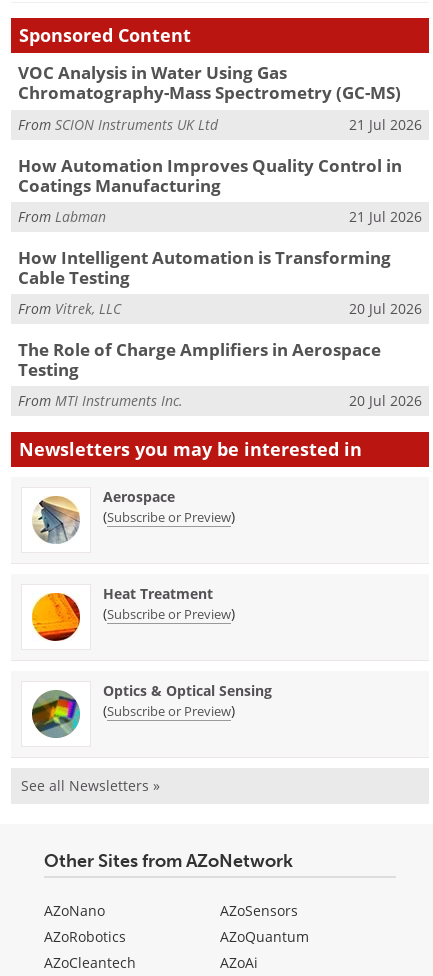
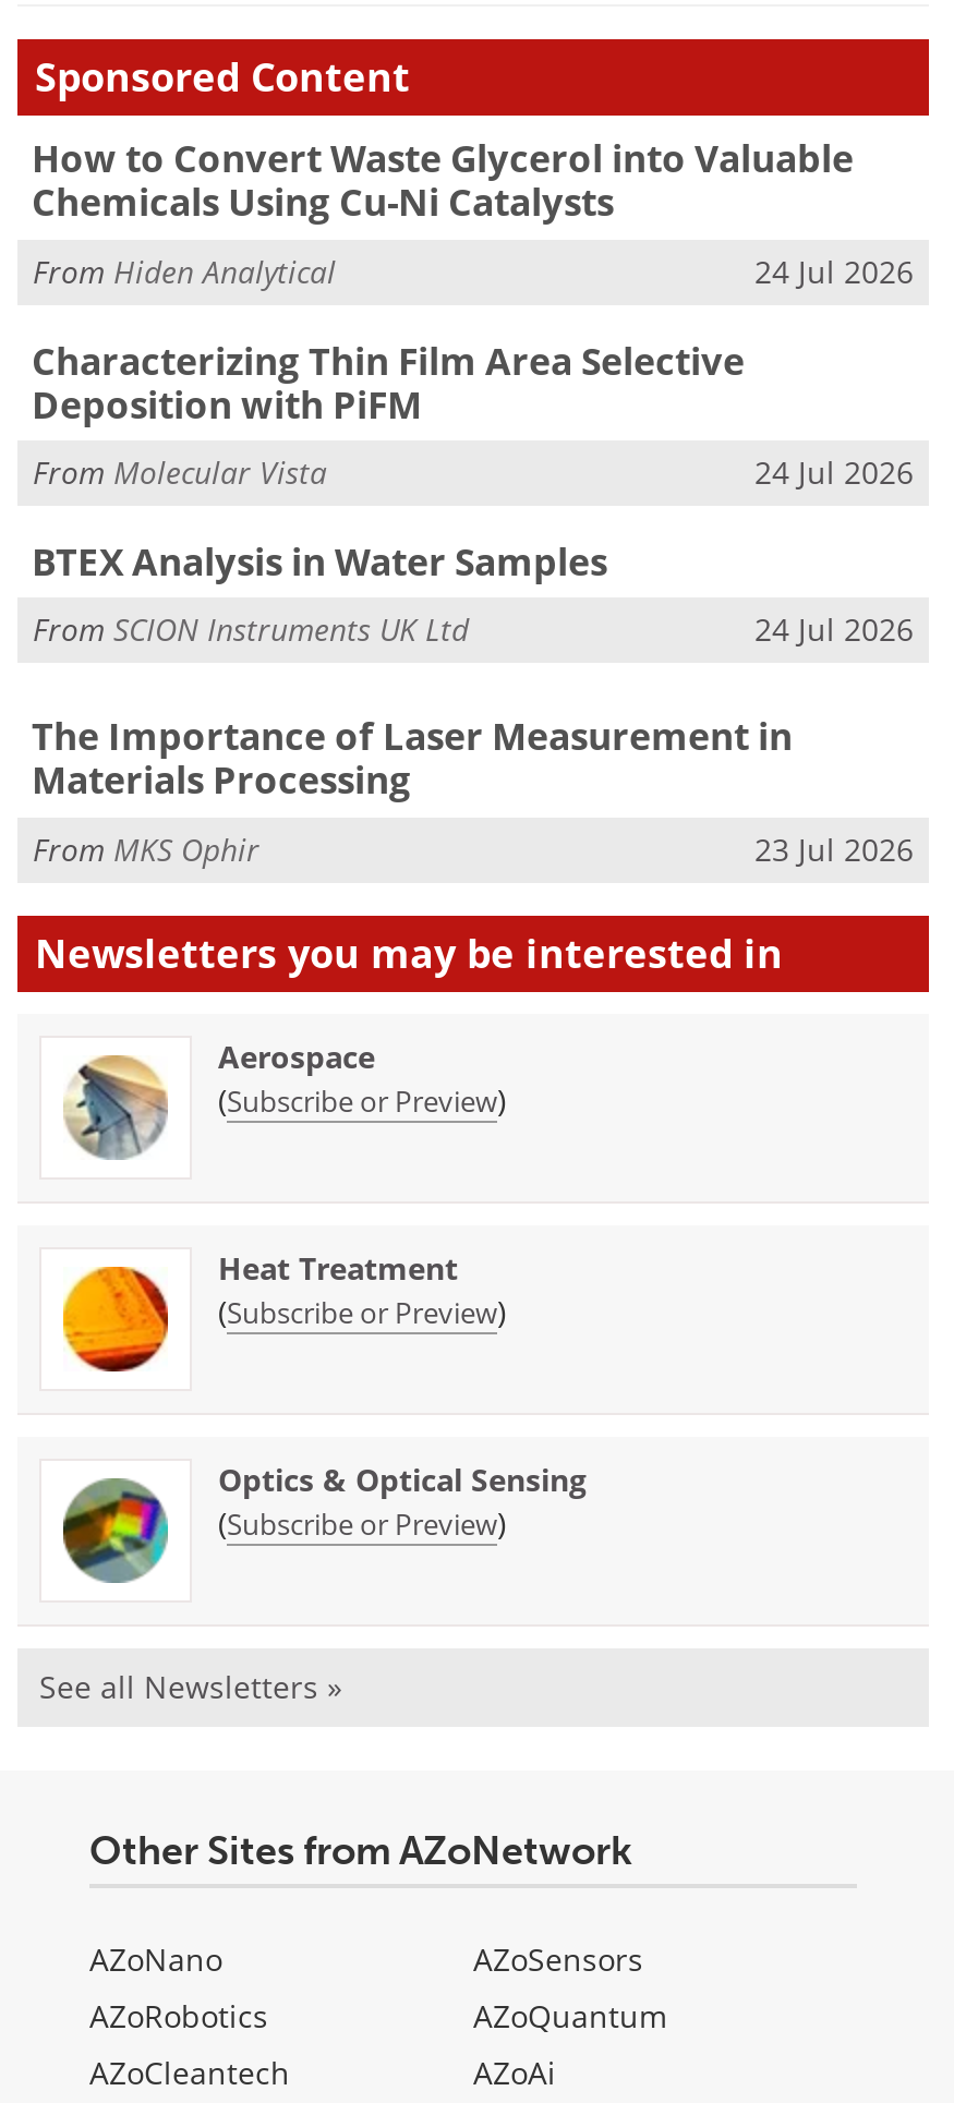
- VOC Analysis in Water Using Gas
- Chromatography-Mass Spectrometry (GC-MS)
+ How to Convert Waste Glycerol into Valuable
+ Chemicals Using Cu-Ni Catalysts
+ From Hiden Analytical
+ 24 Jul 2026
+ Characterizing Thin Film Area Selective
+ Deposition with PiFM
+ From Molecular Vista
+ 24 Jul 2026
+ BTEX Analysis in Water Samples

- 21 Jul 2026
- How Automation Improves Quality Control in
- Coatings Manufacturing
- From Labman
- 21 Jul 2026
- How Intelligent Automation is Transforming
- Cable Testing
- From Vitrek, LLC
- 20 Jul 2026
- The Role of Charge Amplifiers in Aerospace
- Testing
- From MTI Instruments Inc.
- 20 Jul 2026
+ 24 Jul 2026
+ The Importance of Laser Measurement in
+ Materials Processing
+ From MKS Ophir
+ 23 Jul 2026

moved down: From SCION Instruments UK Ltd
